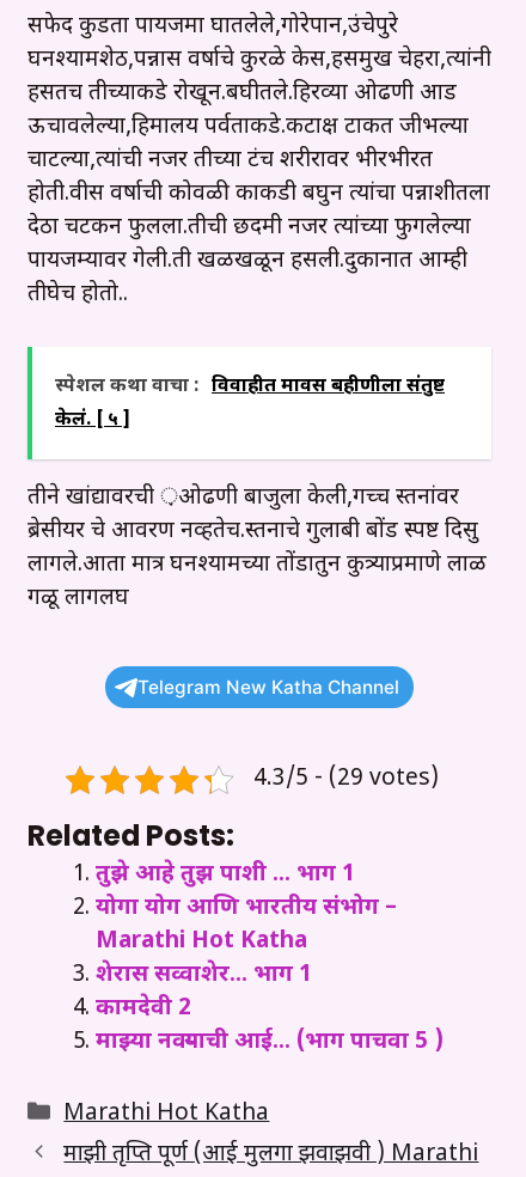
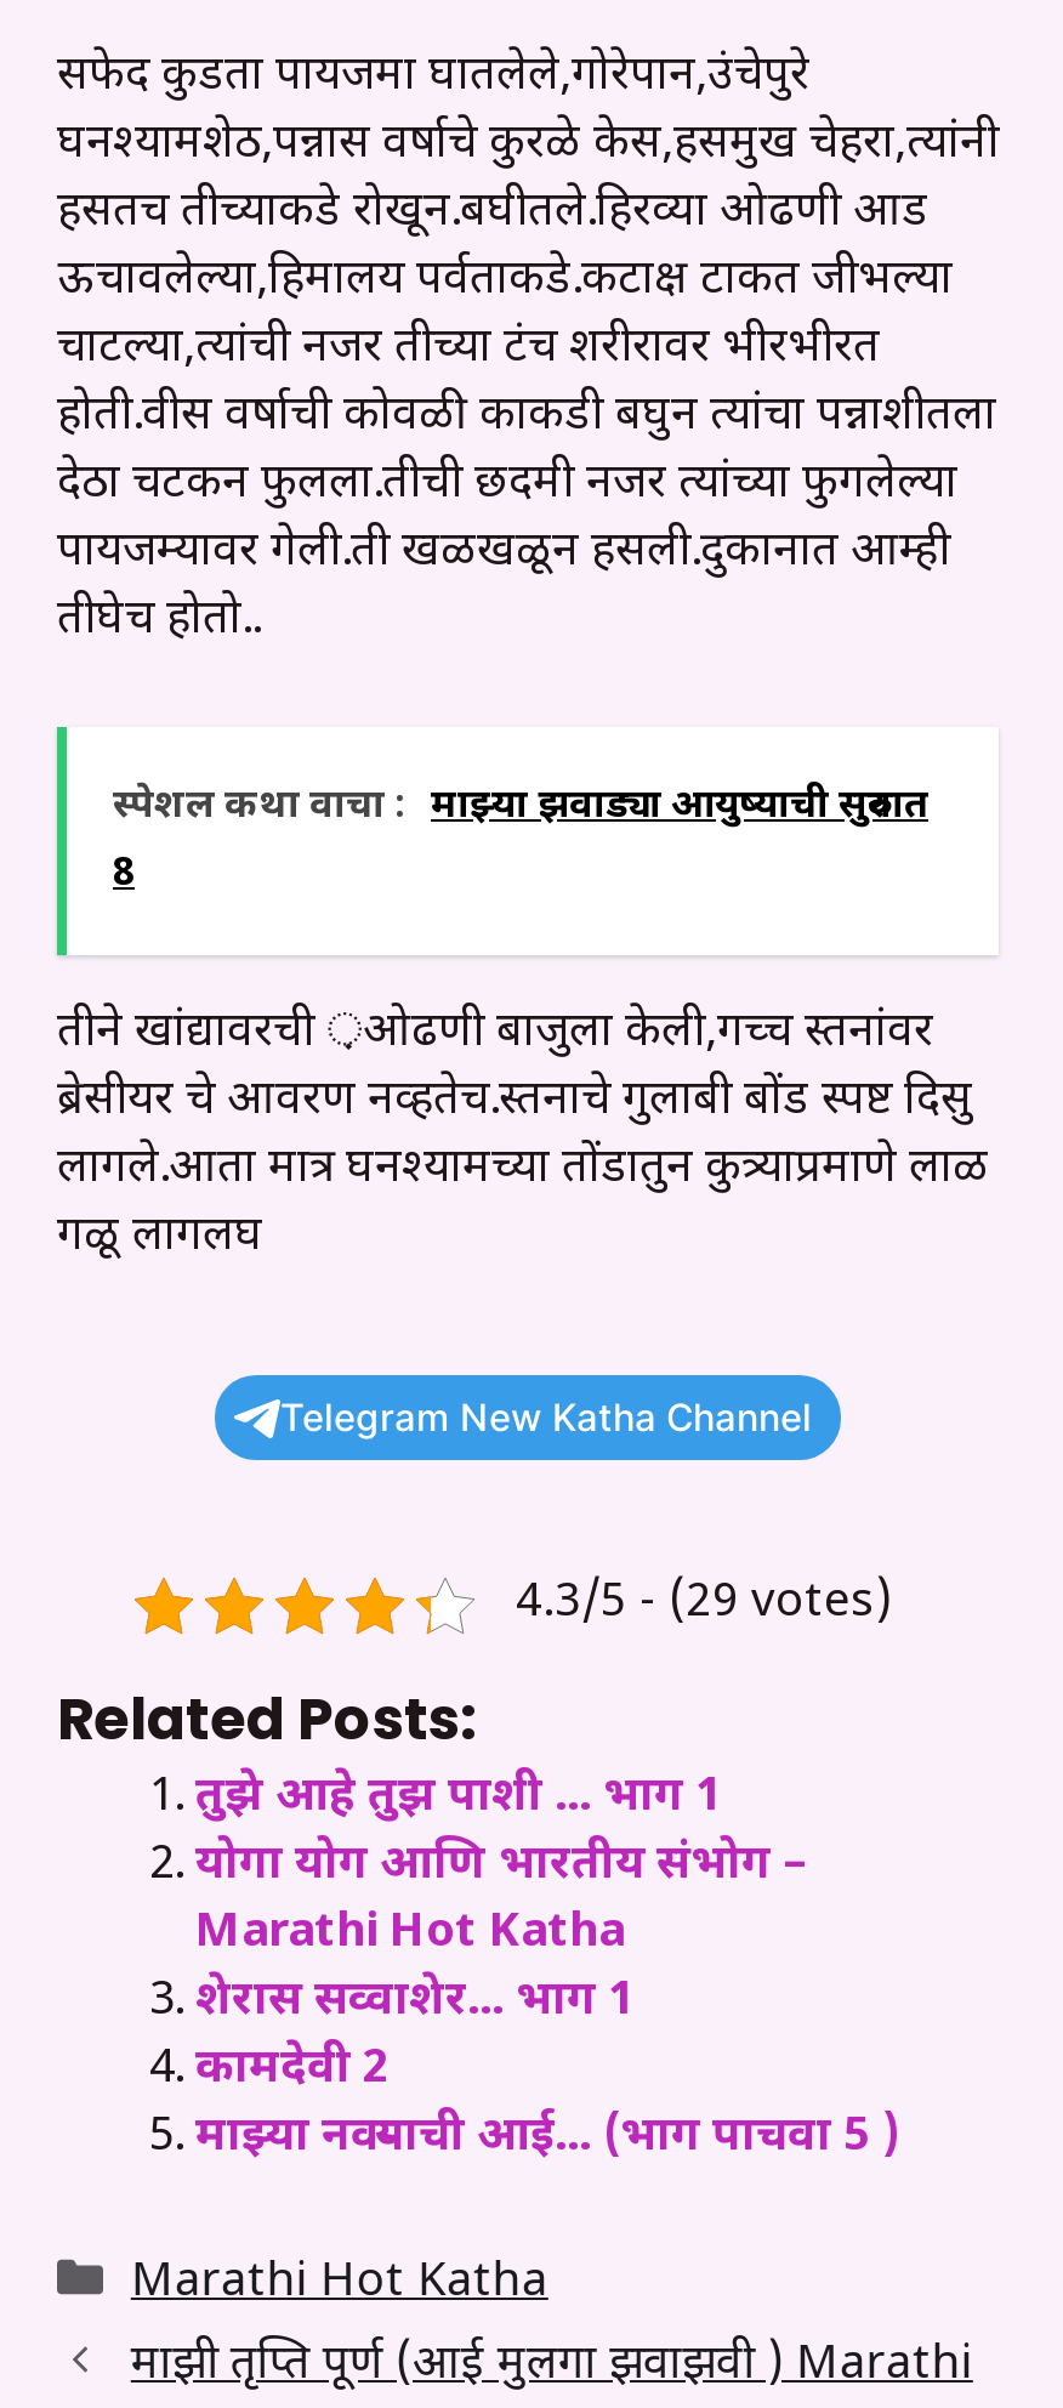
- स्पेशल कथा वाचा : विवाहीत मावस बहीणीला संतुष्ट
- केलं. [ ५ ]
+ स्पेशल कथा वाचा : माझ्या झवाड्या आयुष्याची सुरुवात
+ 8
